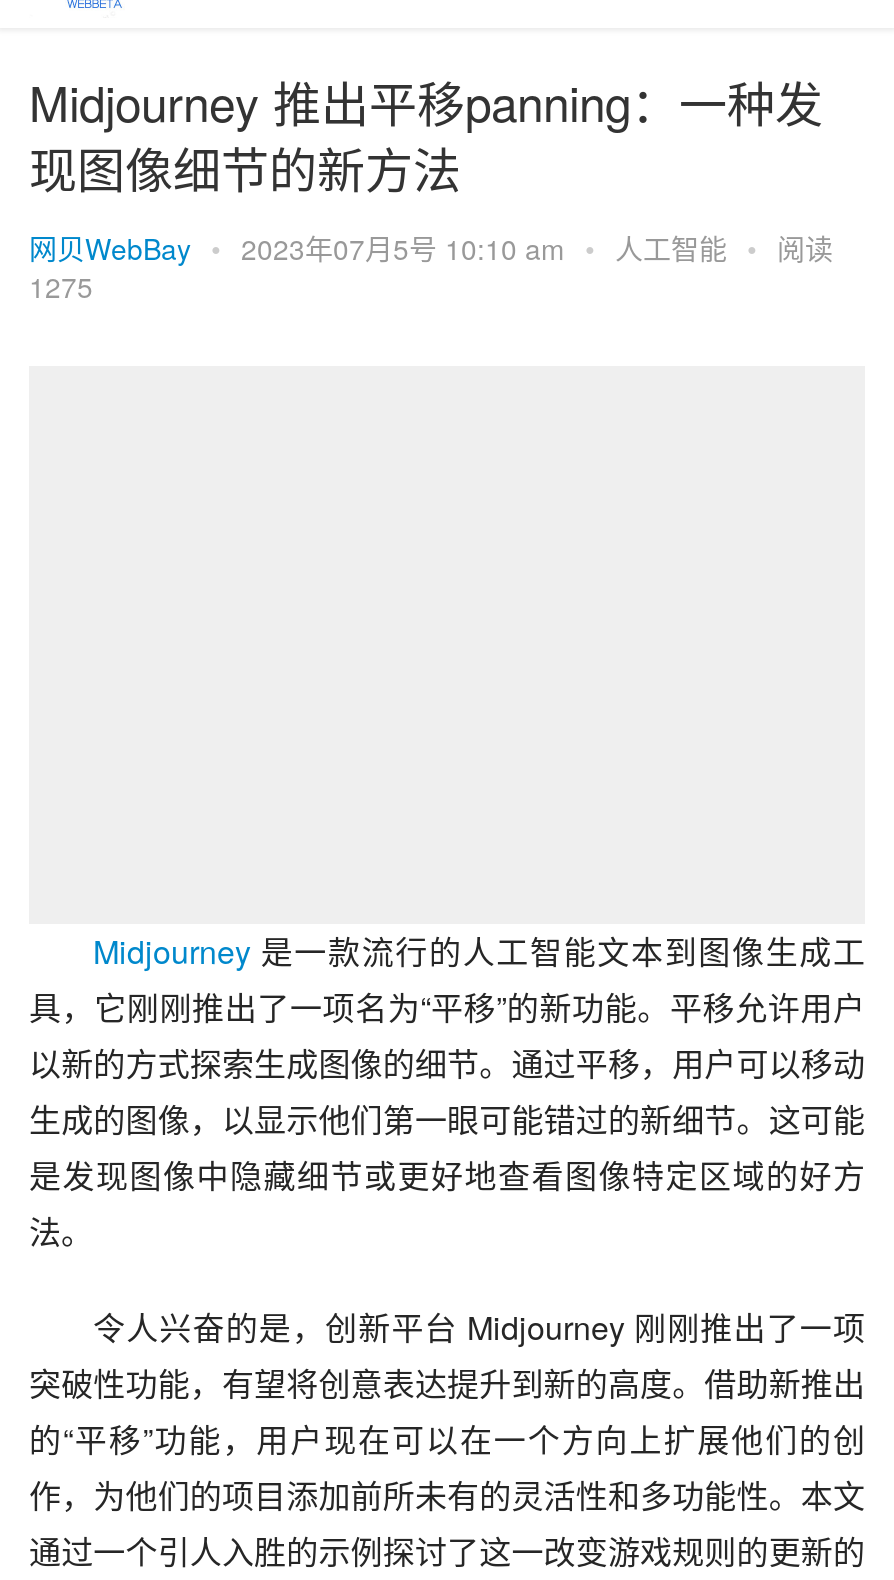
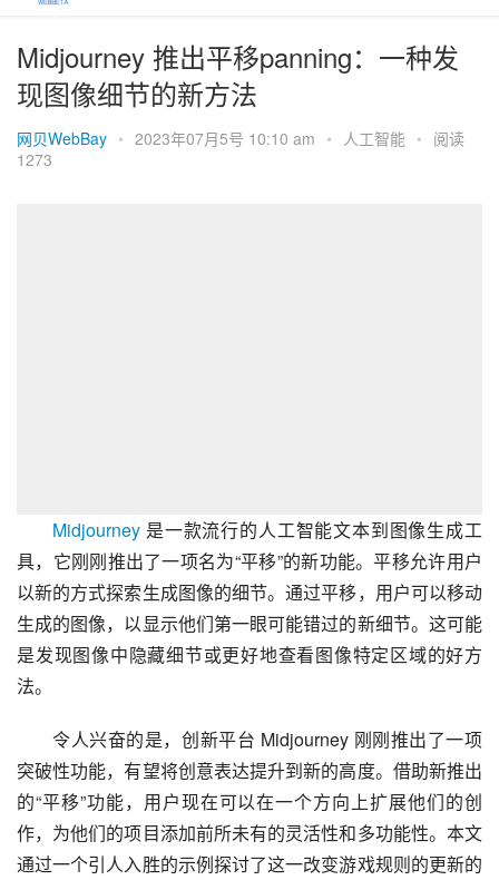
- 1275
+ 1273
